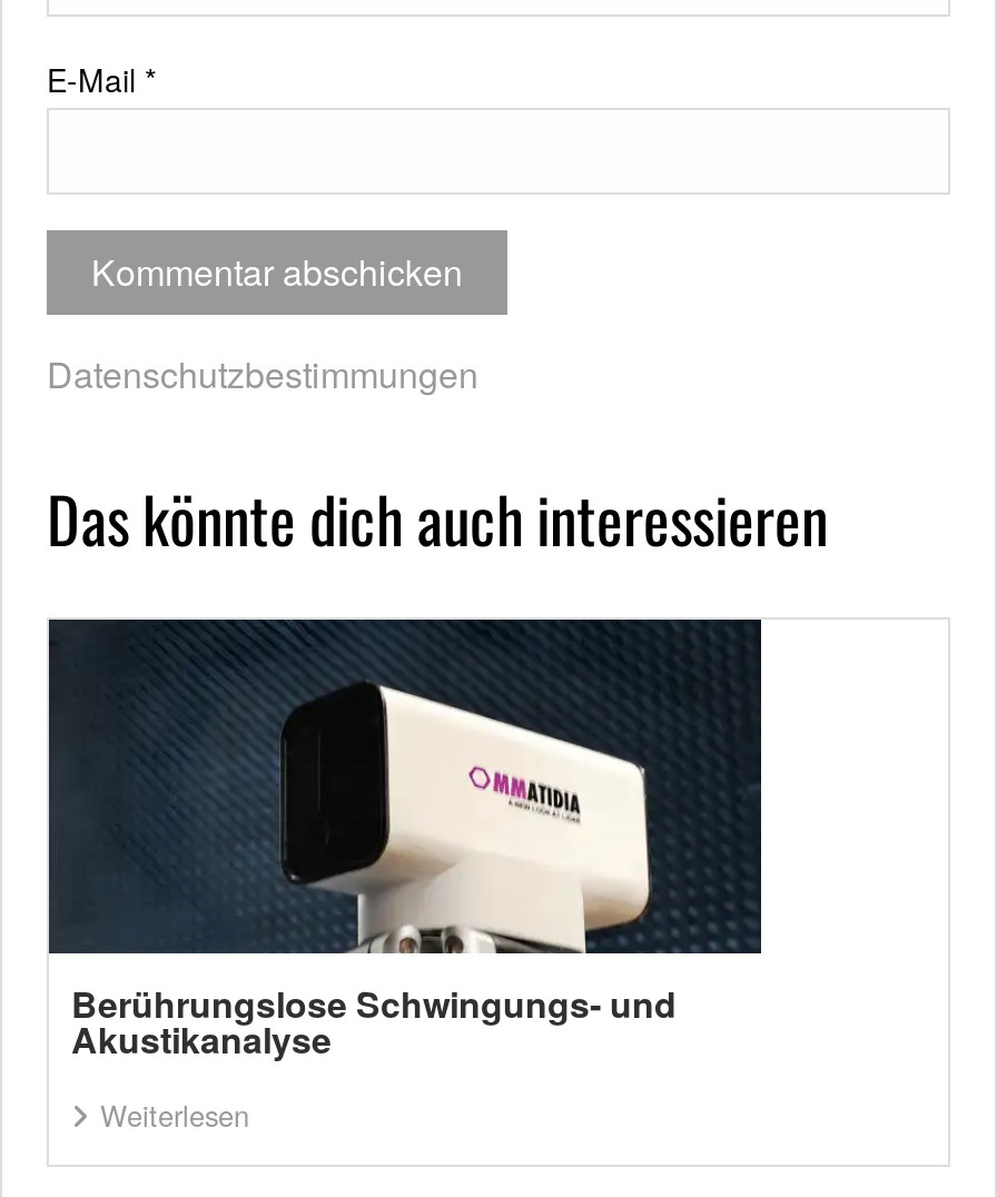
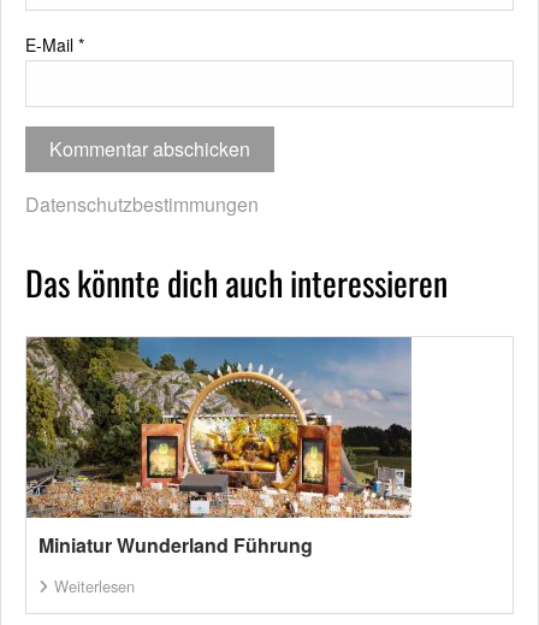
- [image]
- Berührungslose Schwingungs- und
- Akustikanalyse
+ [image]
+ Miniatur Wunderland Führung
